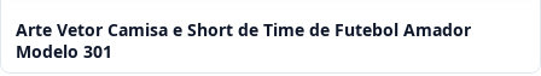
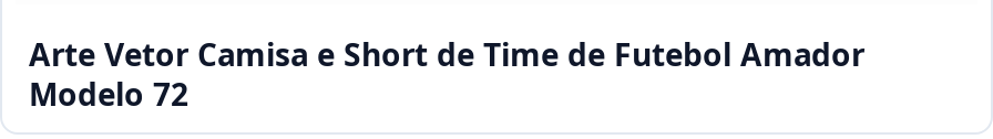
- Modelo 301
+ Modelo 72
